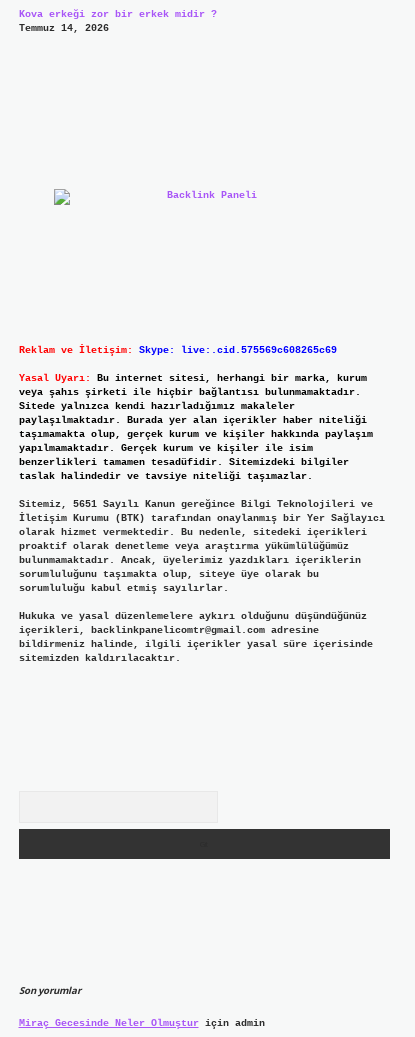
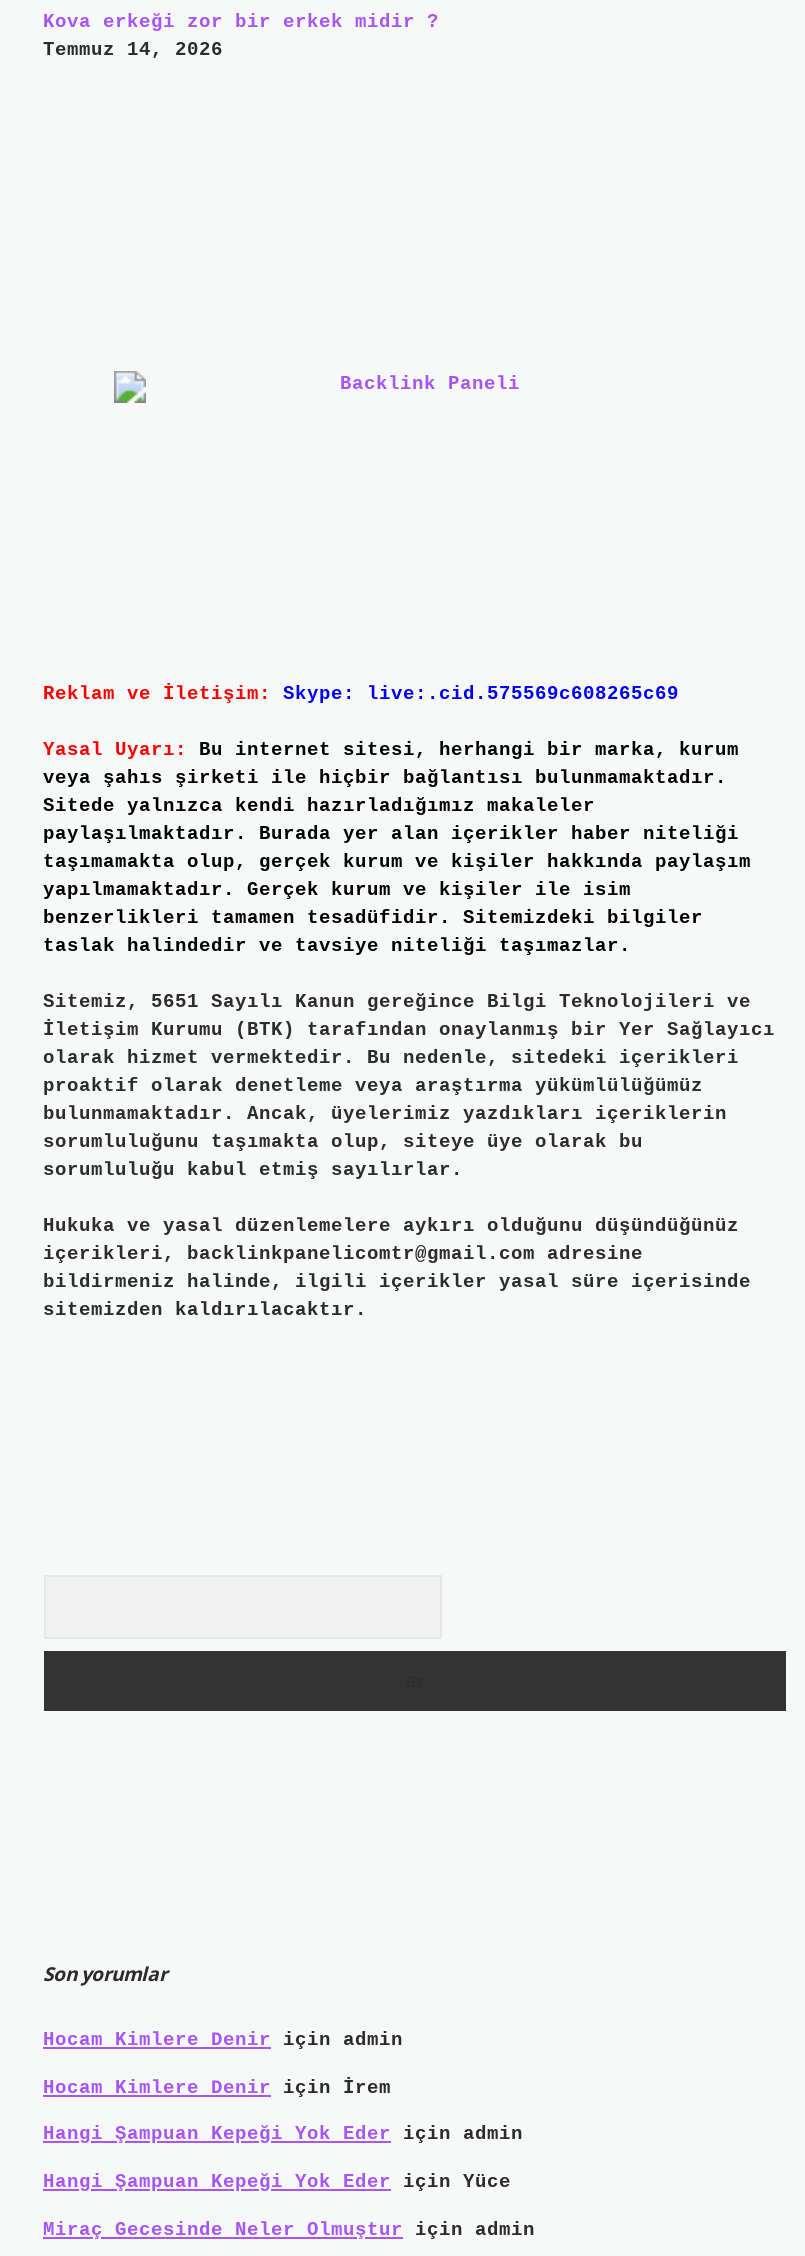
+ Hocam Kimlere Denir için admin
+ Hocam Kimlere Denir için İrem
+ Hangi Şampuan Kepeği Yok Eder için admin
+ Hangi Şampuan Kepeği Yok Eder için Yüce
